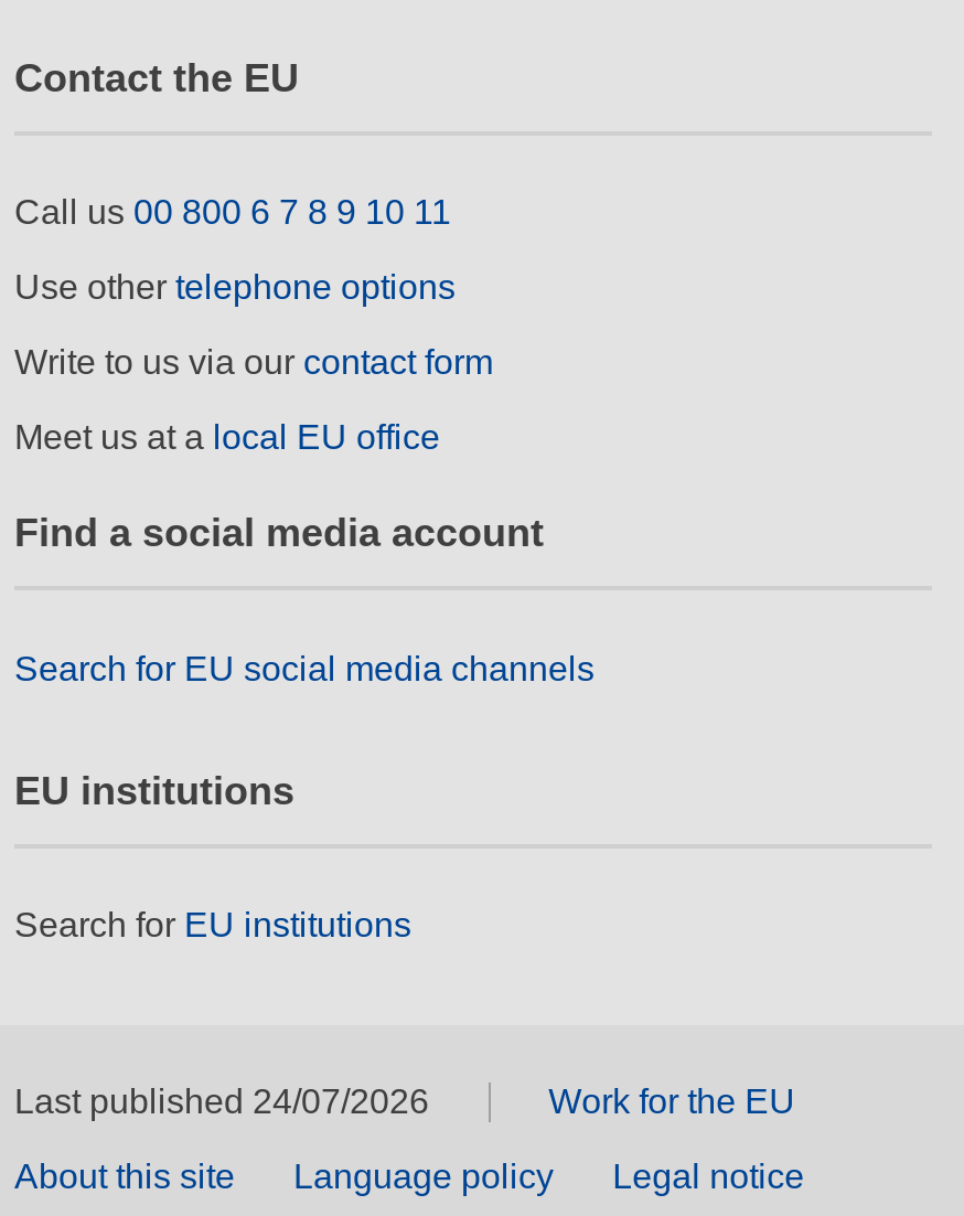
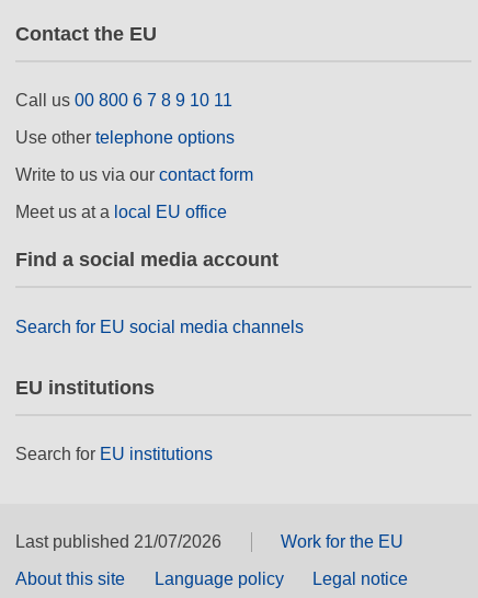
- Last published 24/07/2026
+ Last published 21/07/2026
